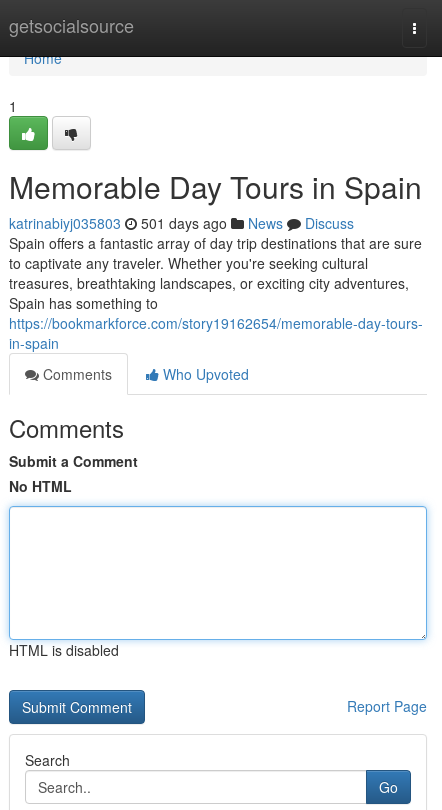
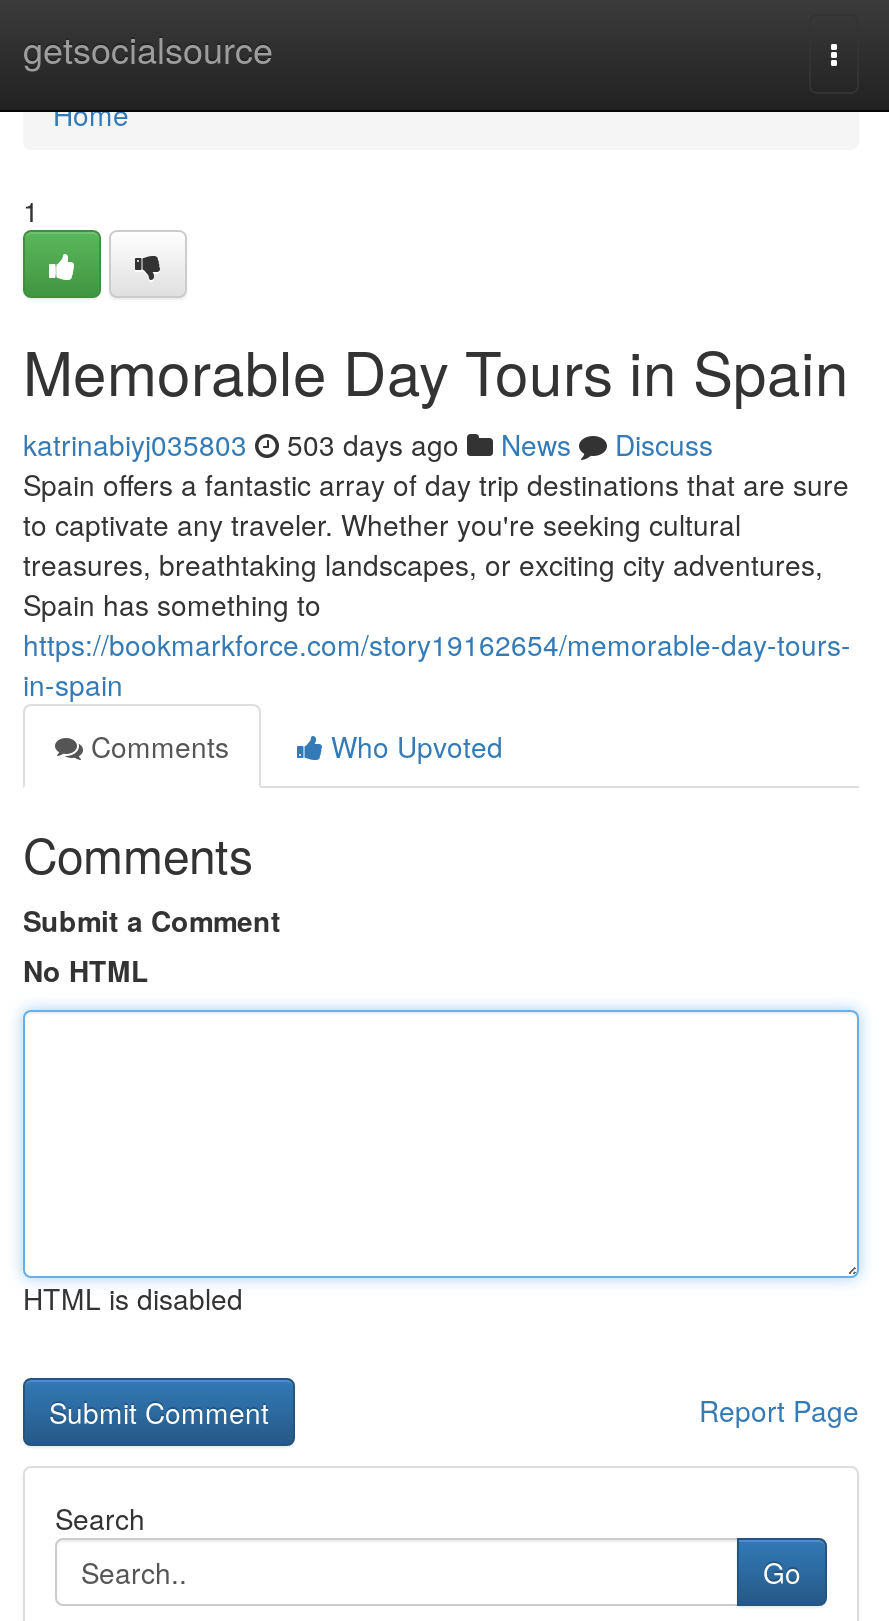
- katrinabiyj035803 501 days ago News Discuss
+ katrinabiyj035803 503 days ago News Discuss
